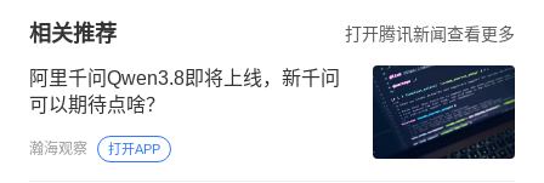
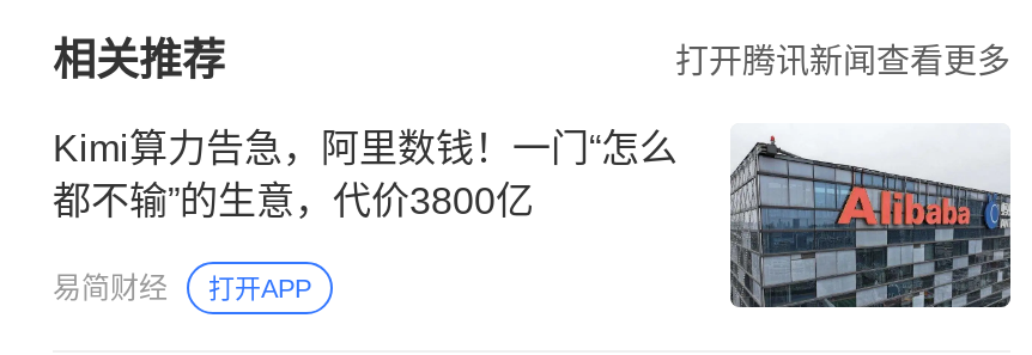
- [image]
- 阿里千问Qwen3.8即将上线，新千问
- 可以期待点啥？
+ [image]
+ Kimi算力告急，阿里数钱！一门“怎么
+ 都不输”的生意，代价3800亿

- 瀚海观察
+ 易简财经
